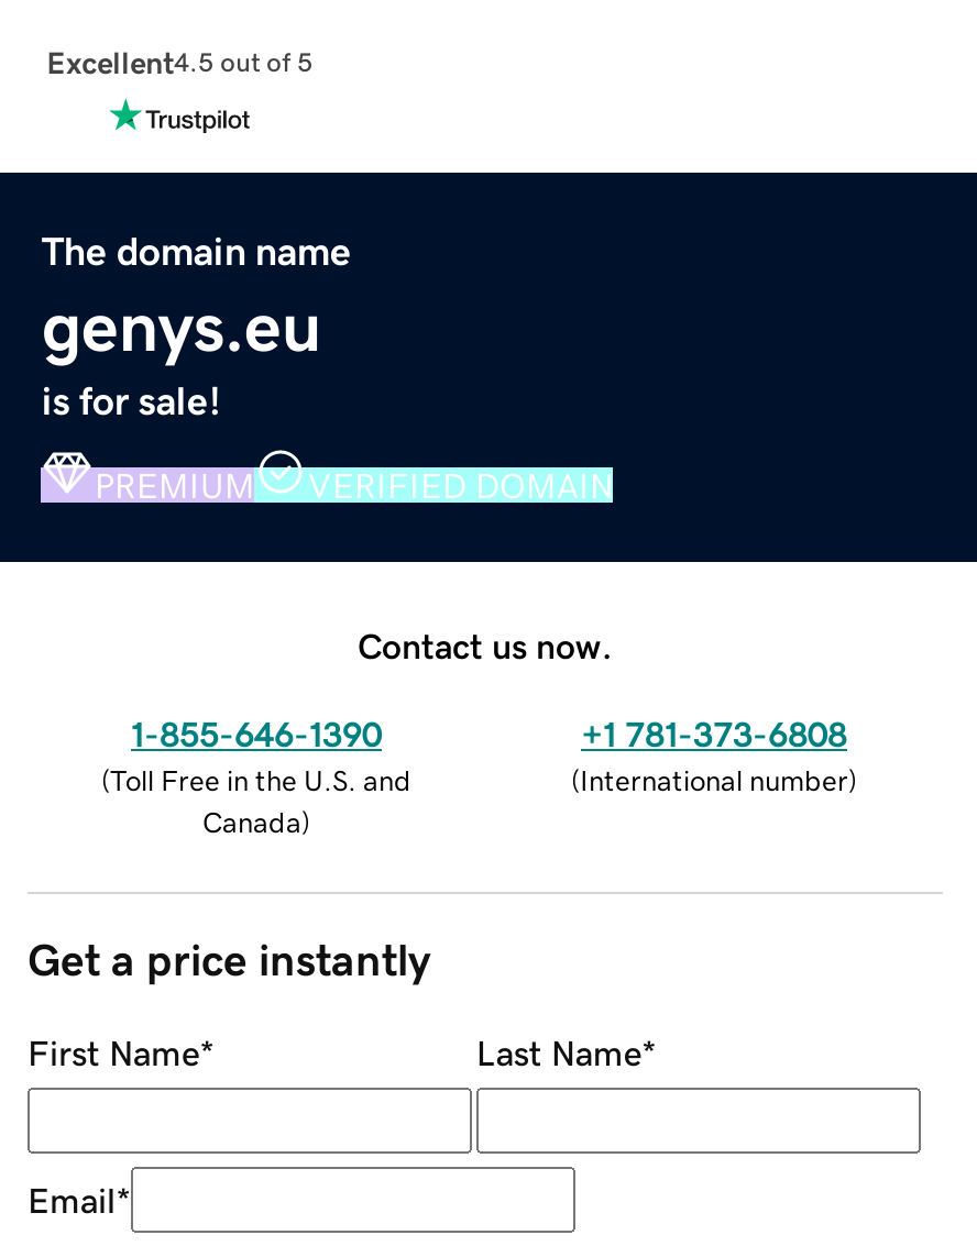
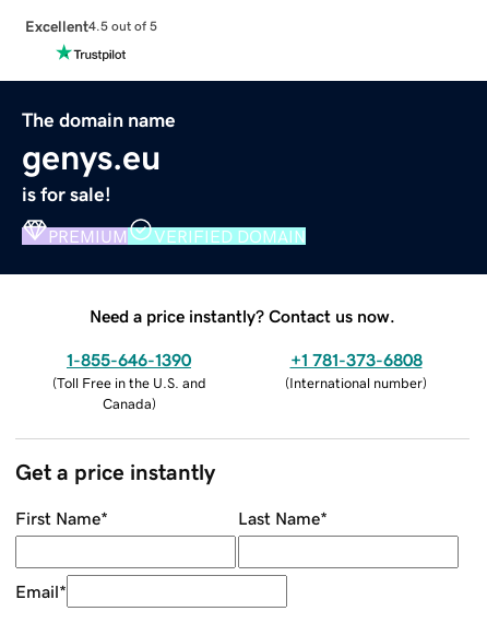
- Contact us now.
+ Need a price instantly? Contact us now.
